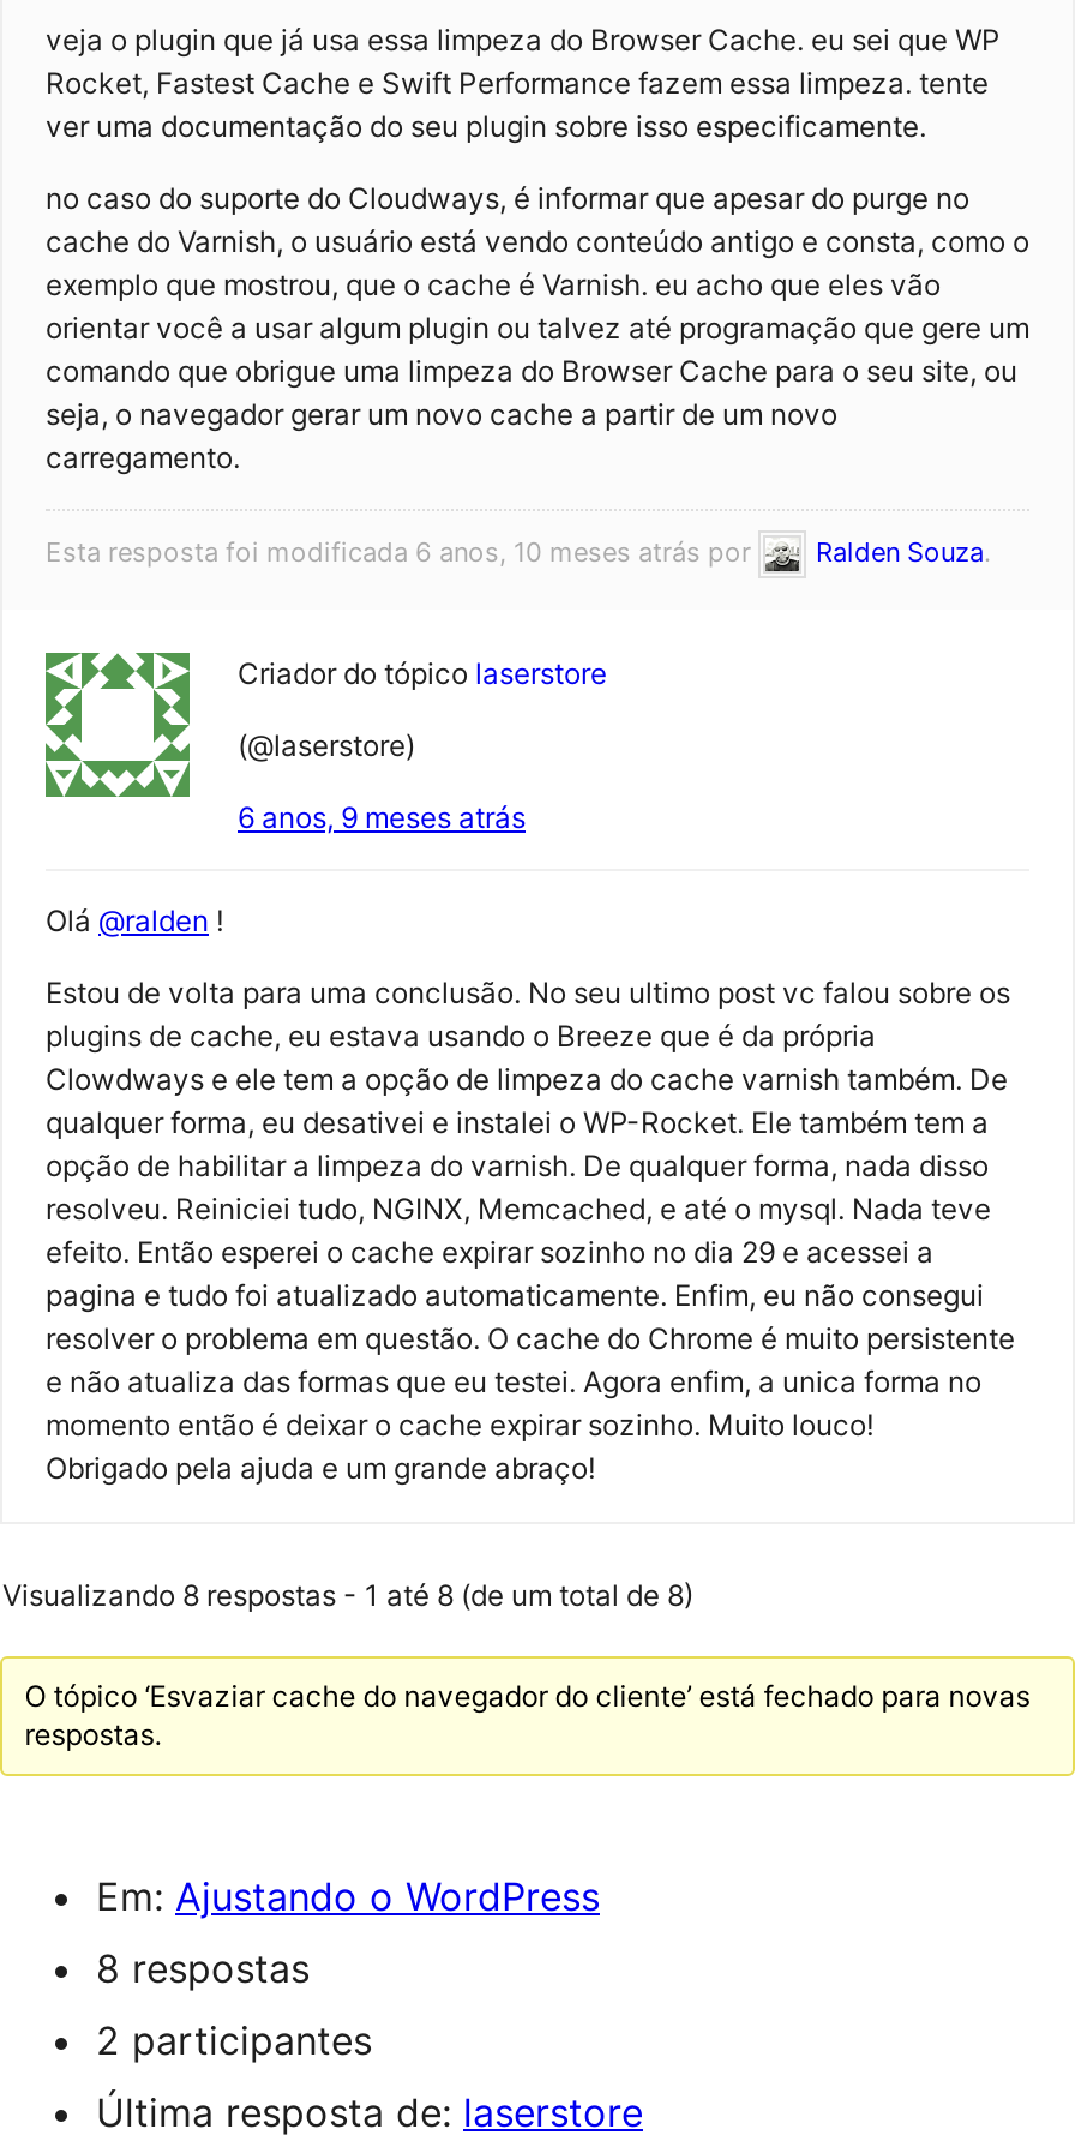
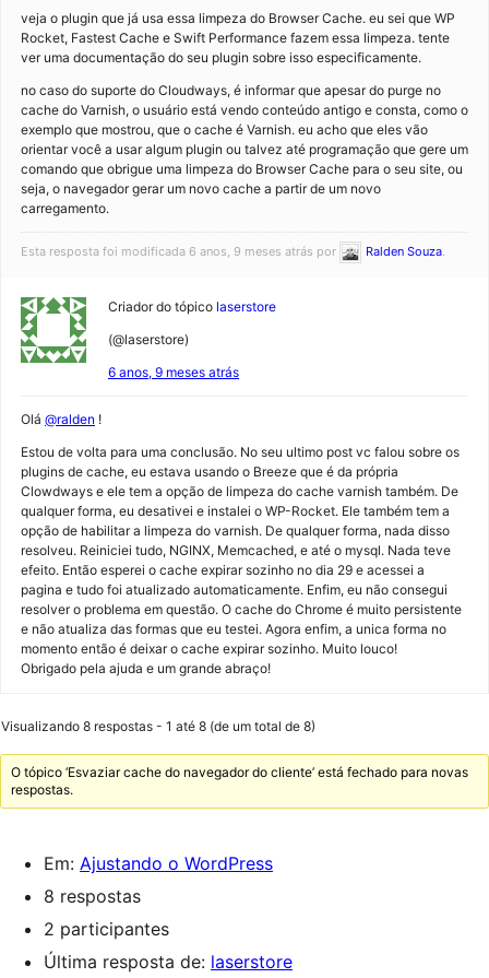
- Esta resposta foi modificada 6 anos, 10 meses atrás por
+ Esta resposta foi modificada 6 anos, 9 meses atrás por
